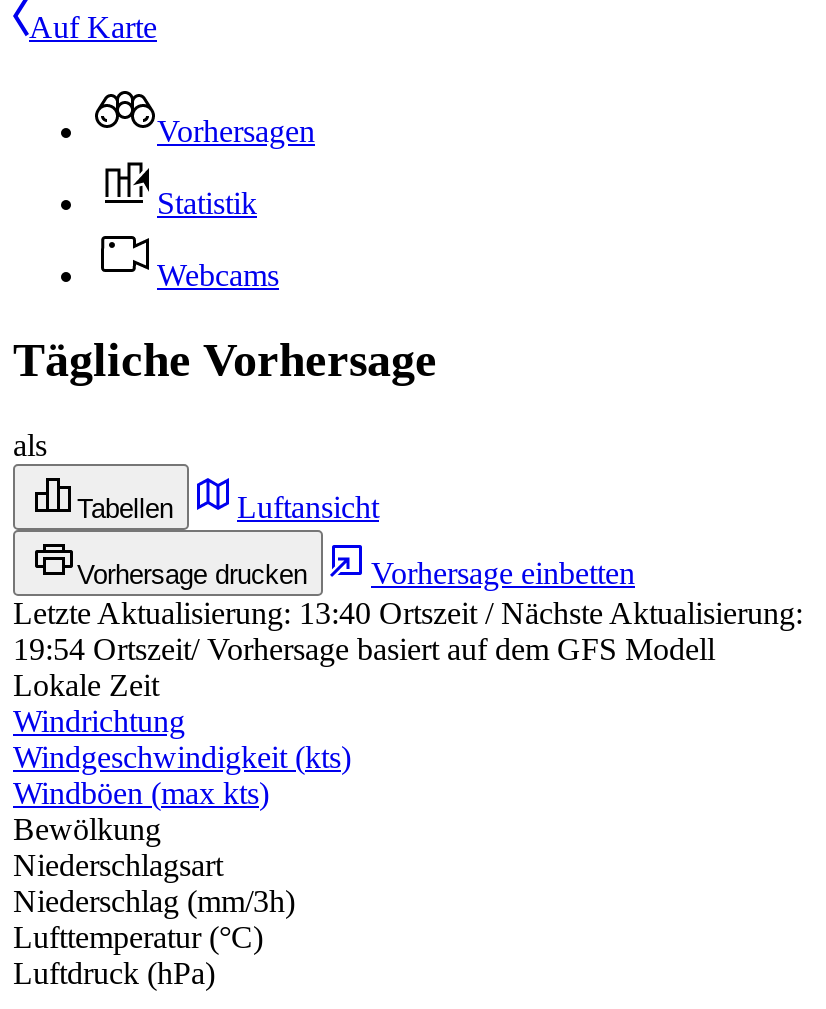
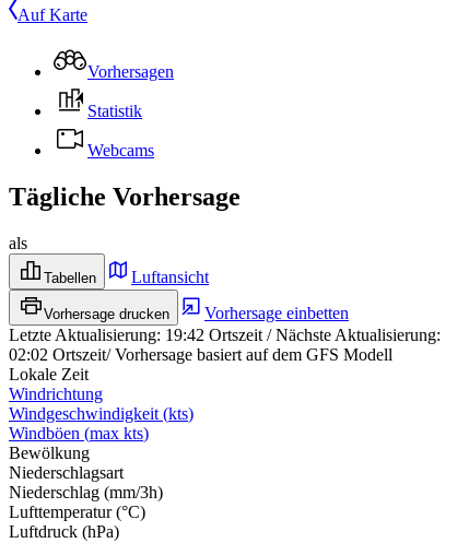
- Letzte Aktualisierung:13:40 Ortszeit / Nächste Aktualisierung:
+ Letzte Aktualisierung:19:42 Ortszeit / Nächste Aktualisierung:

- 19:54 Ortszeit/ Vorhersage basiert auf dem GFS Modell
+ 02:02 Ortszeit/ Vorhersage basiert auf dem GFS Modell
